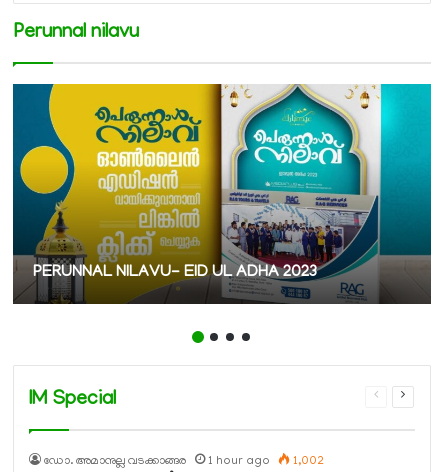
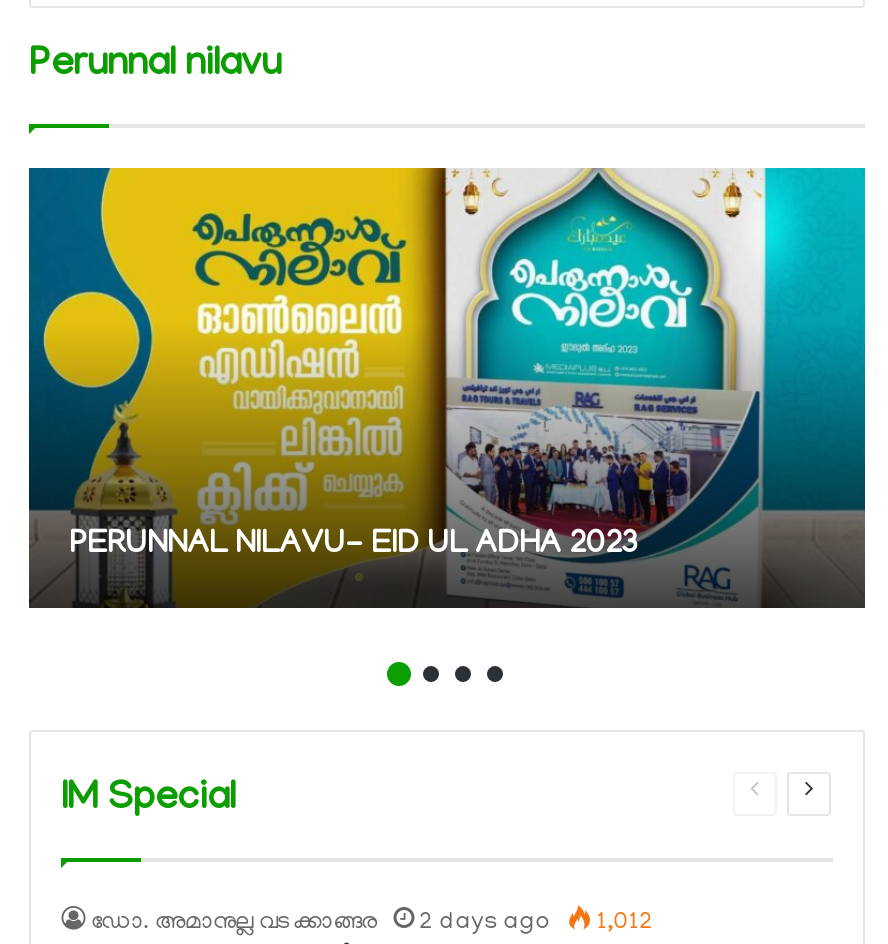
- 1 hour ago
+ 2 days ago

- 1,002
+ 1,012
